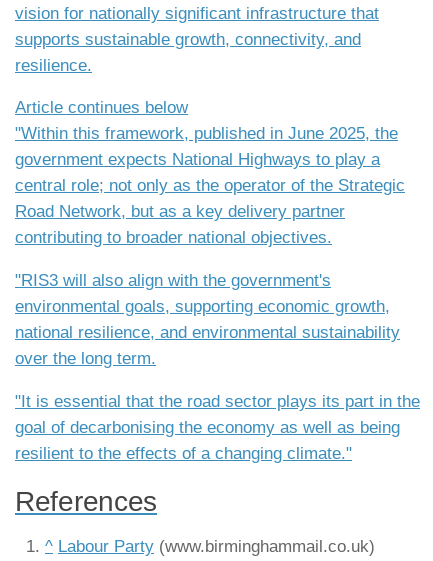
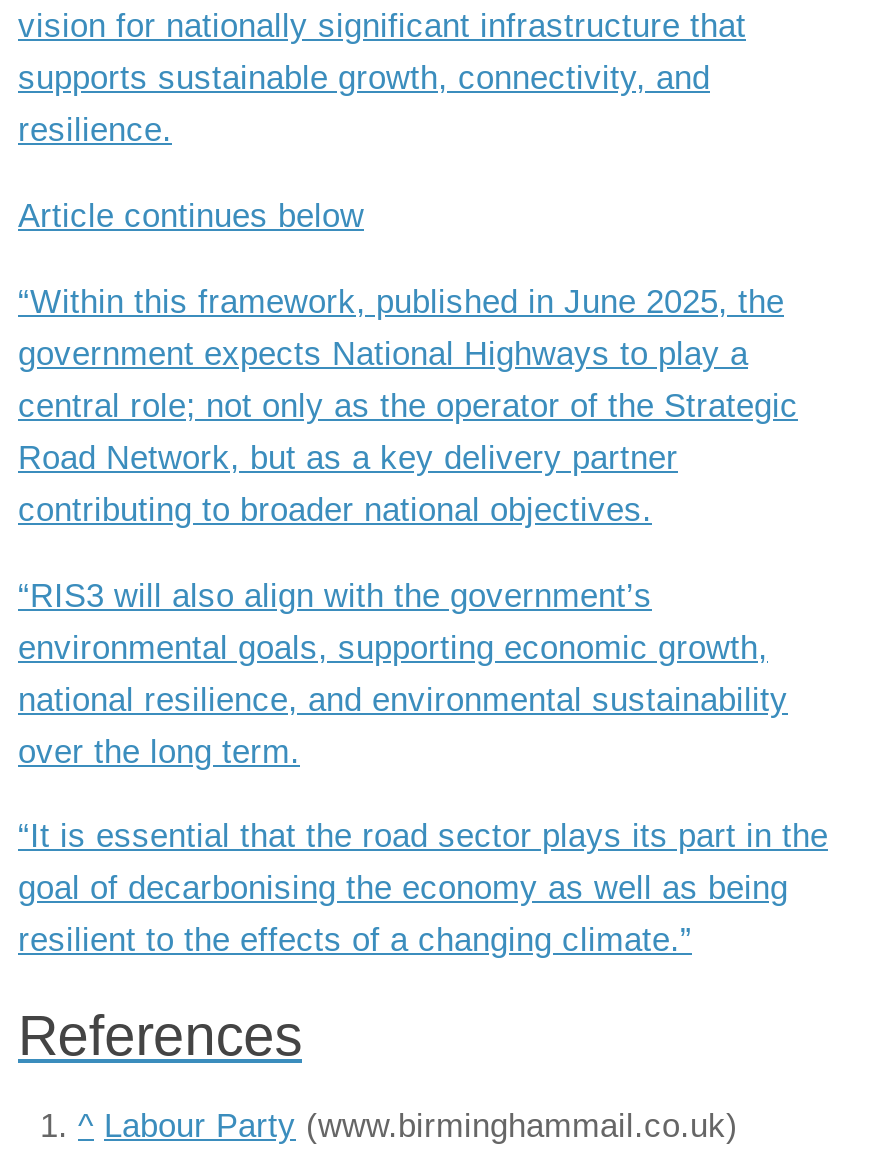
- "Within this framework, published in June 2025, the
+ “Within this framework, published in June 2025, the

- "RIS3 will also align with the government's
+ “RIS3 will also align with the government’s

- "It is essential that the road sector plays its part in the
+ “It is essential that the road sector plays its part in the

- resilient to the effects of a changing climate."
+ resilient to the effects of a changing climate.”
